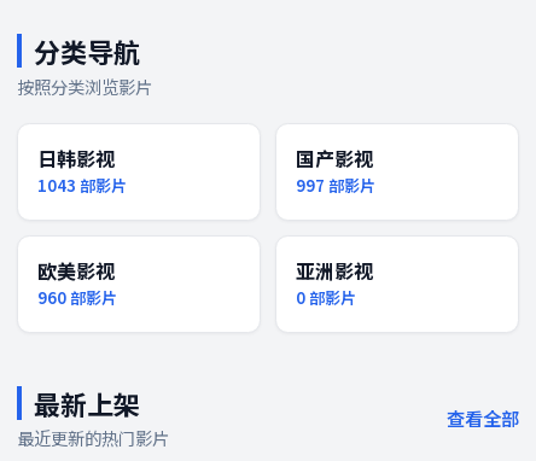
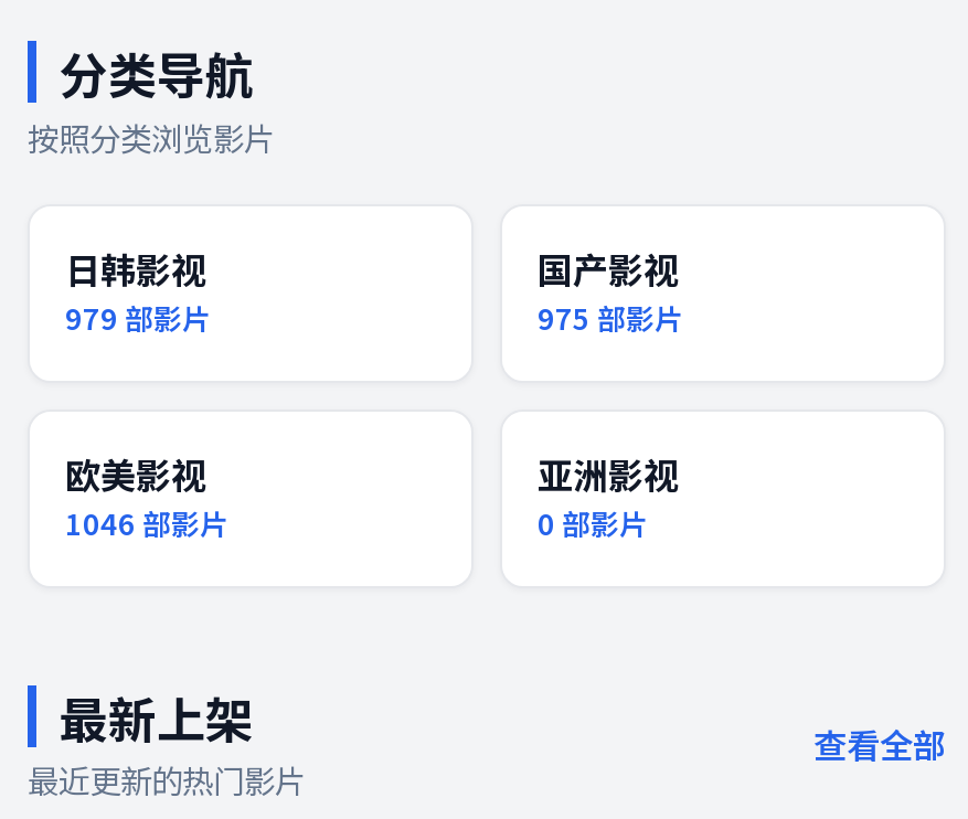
- 1043部影片
+ 979部影片

- 997部影片
+ 975部影片

- 960部影片
+ 1046部影片
